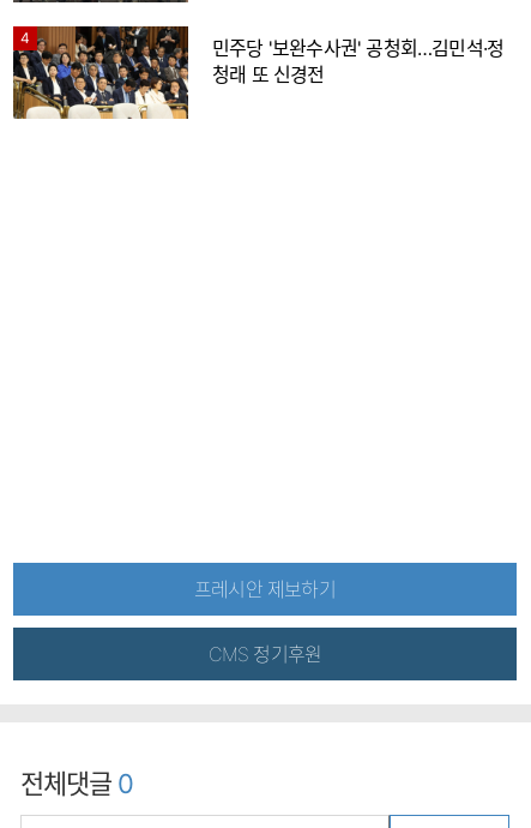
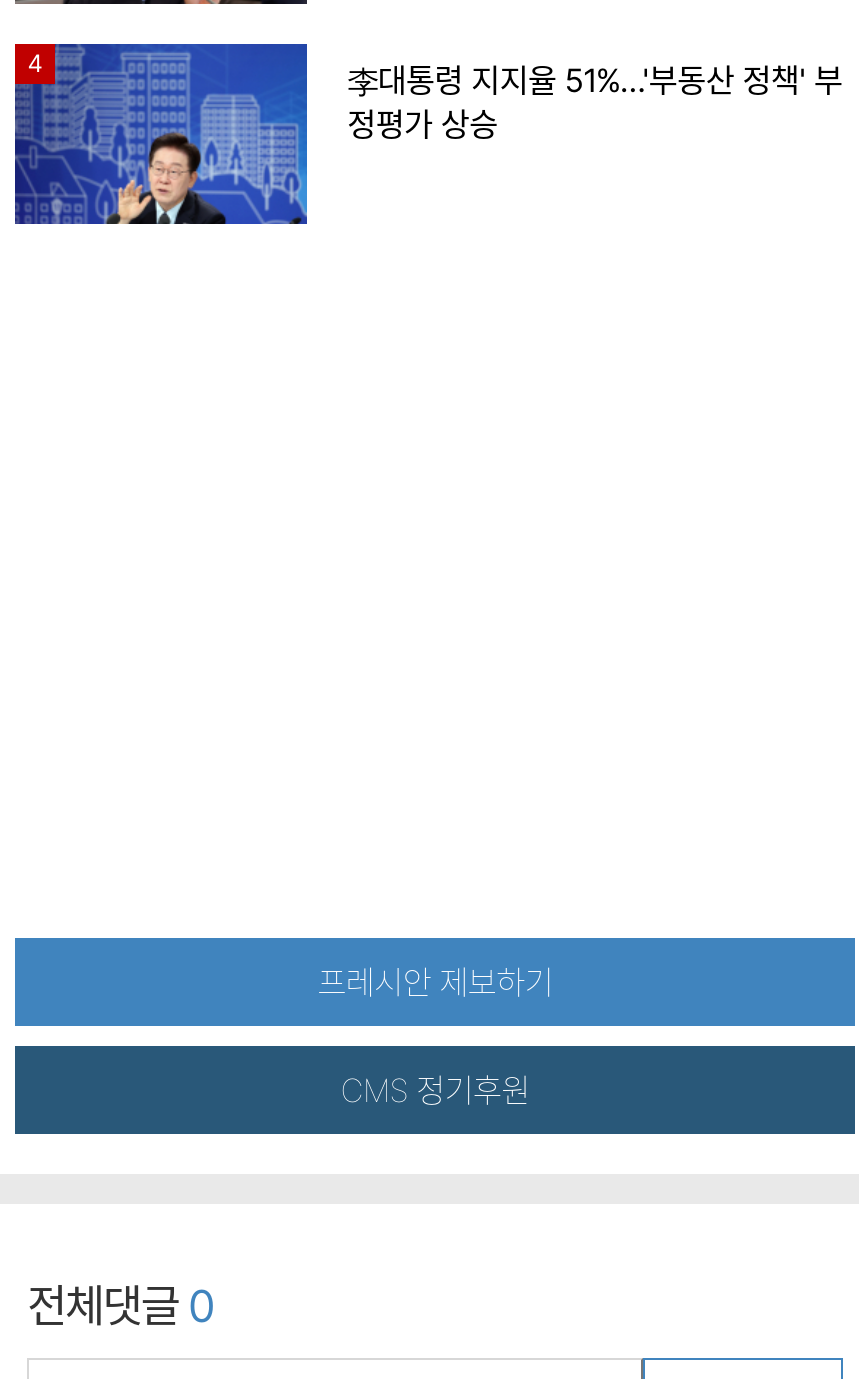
- [image]
- 민주당 '보완수사권' 공청회…김민석·정
- 청래 또 신경전
+ [image]
+ 李대통령 지지율 51%…'부동산 정책' 부
+ 정평가 상승
